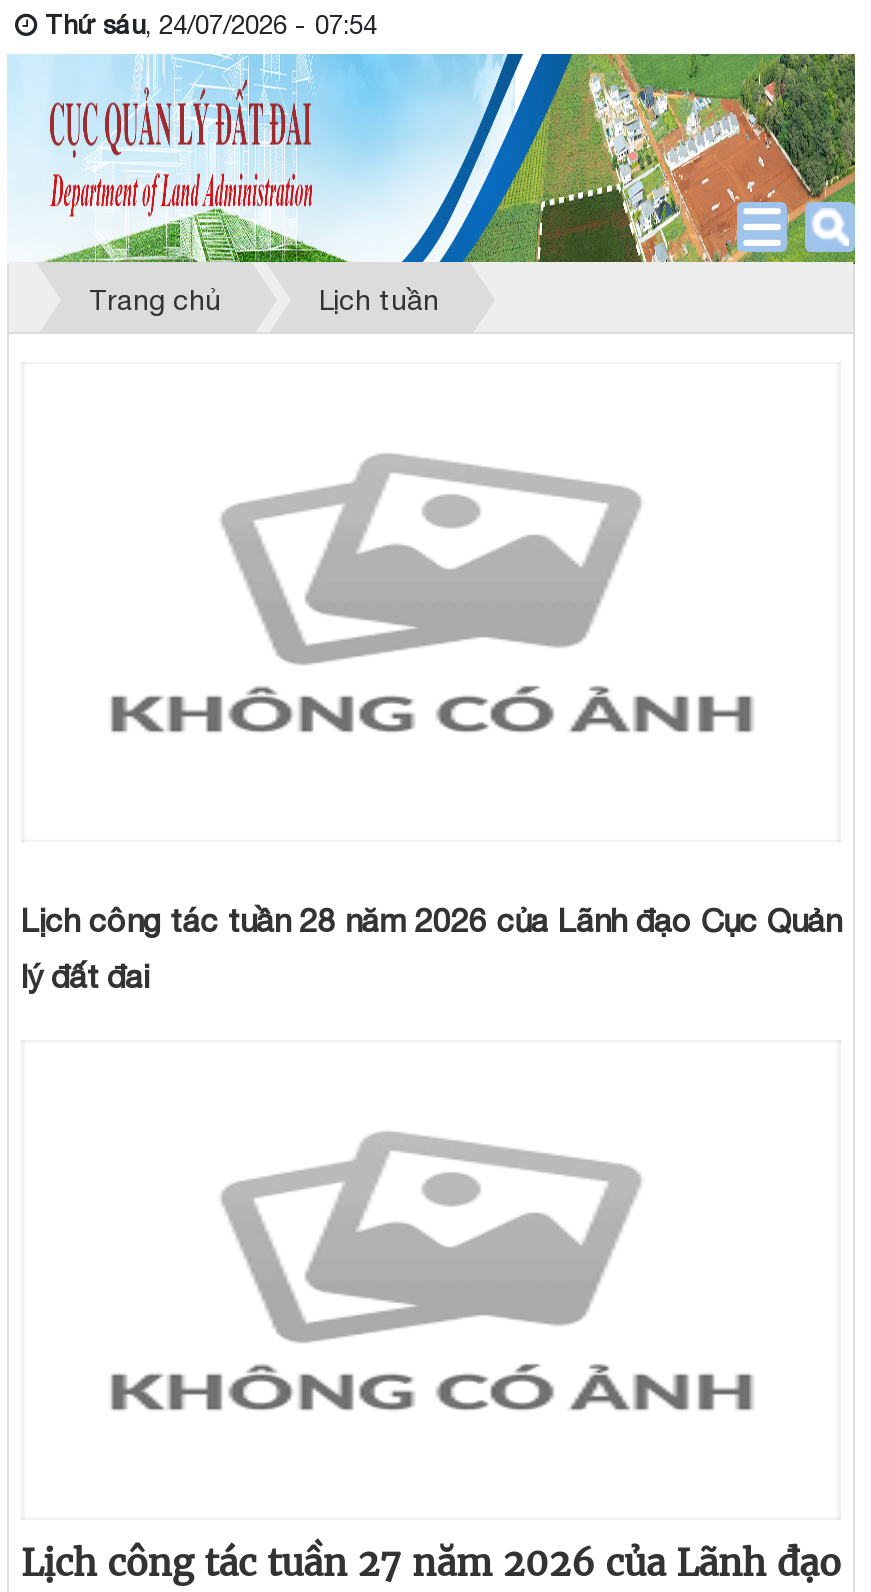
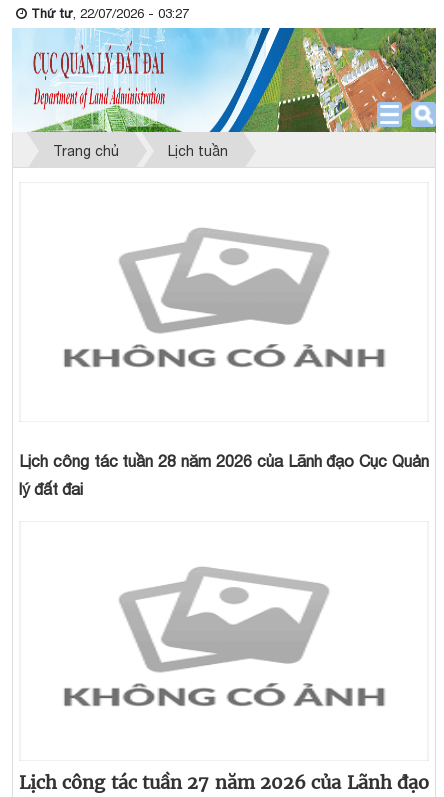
- Thứ sáu, 24/07/2026 - 07:54
+ Thứ tư, 22/07/2026 - 03:27
